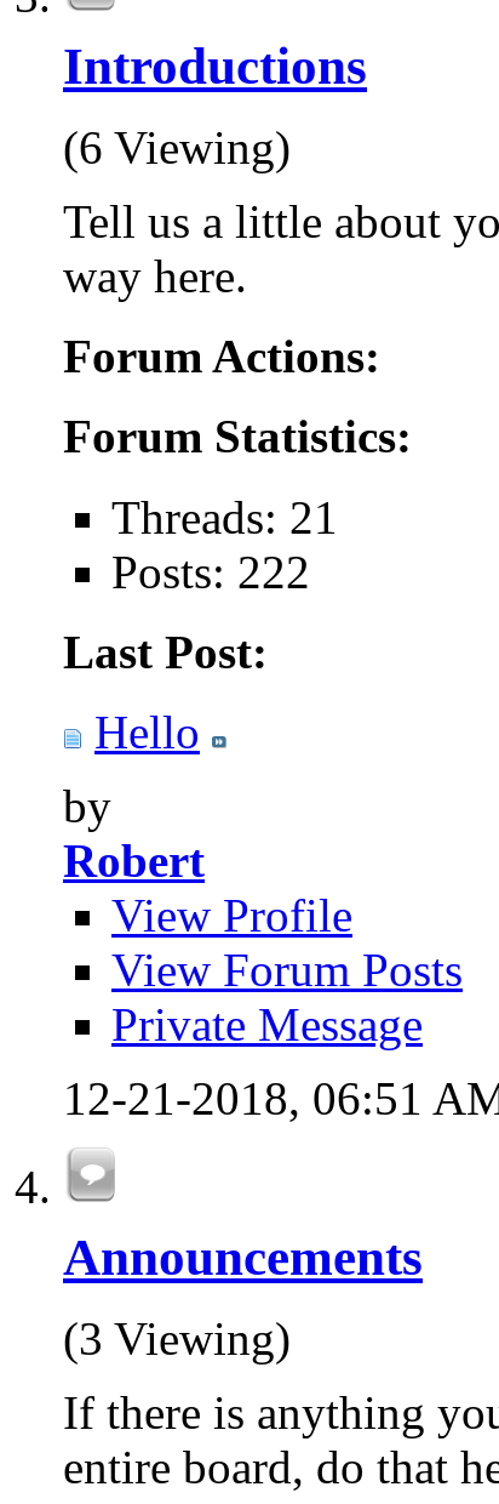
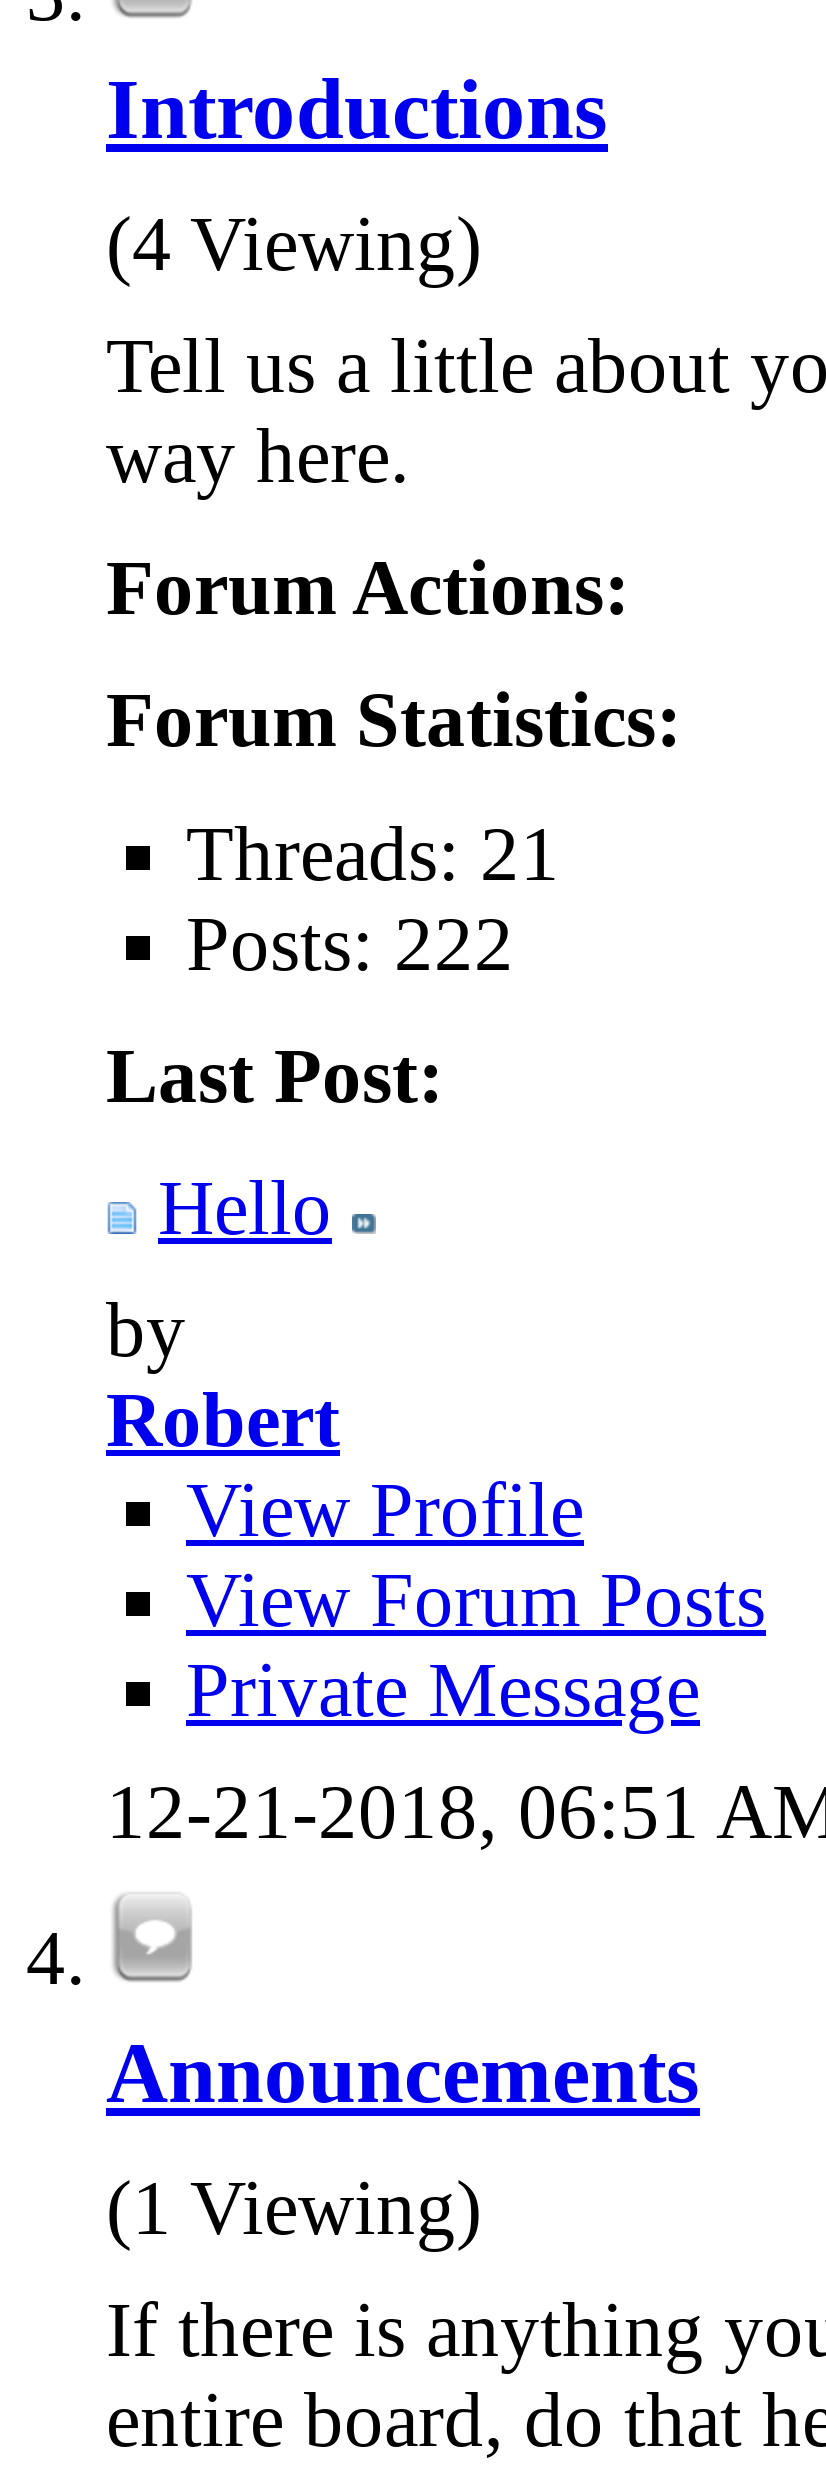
- (6 Viewing)
+ (4 Viewing)

- (3 Viewing)
+ (1 Viewing)
